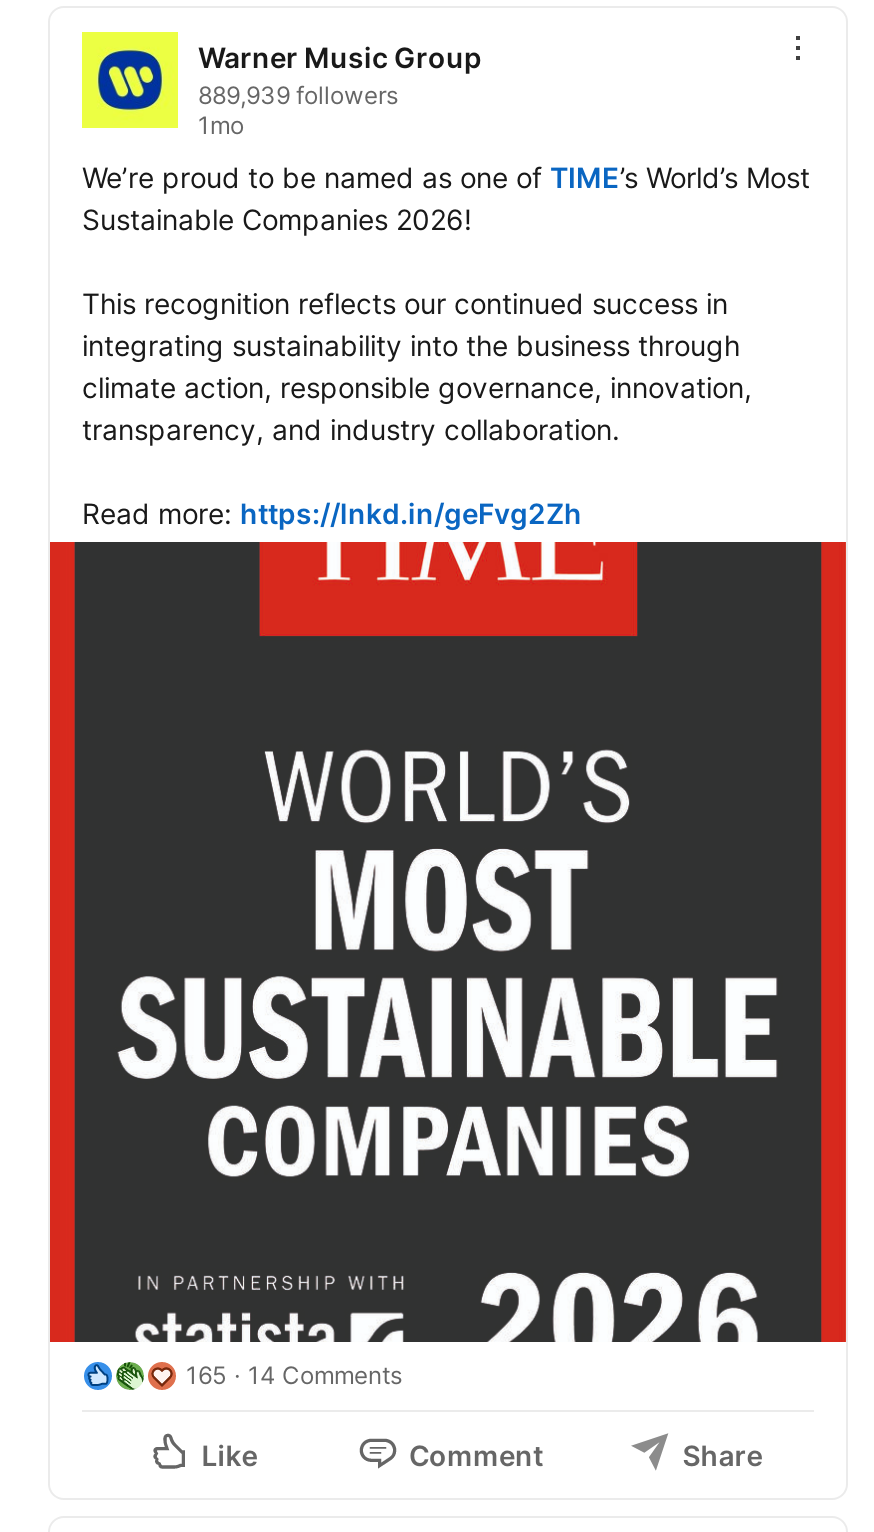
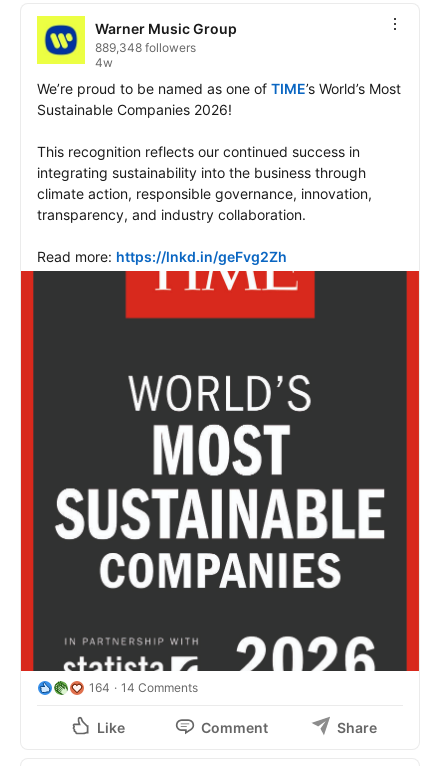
- 889,939 followers
- 1mo
+ 889,348 followers
+ 4w

- 165 14 Comments
+ 164 14 Comments
